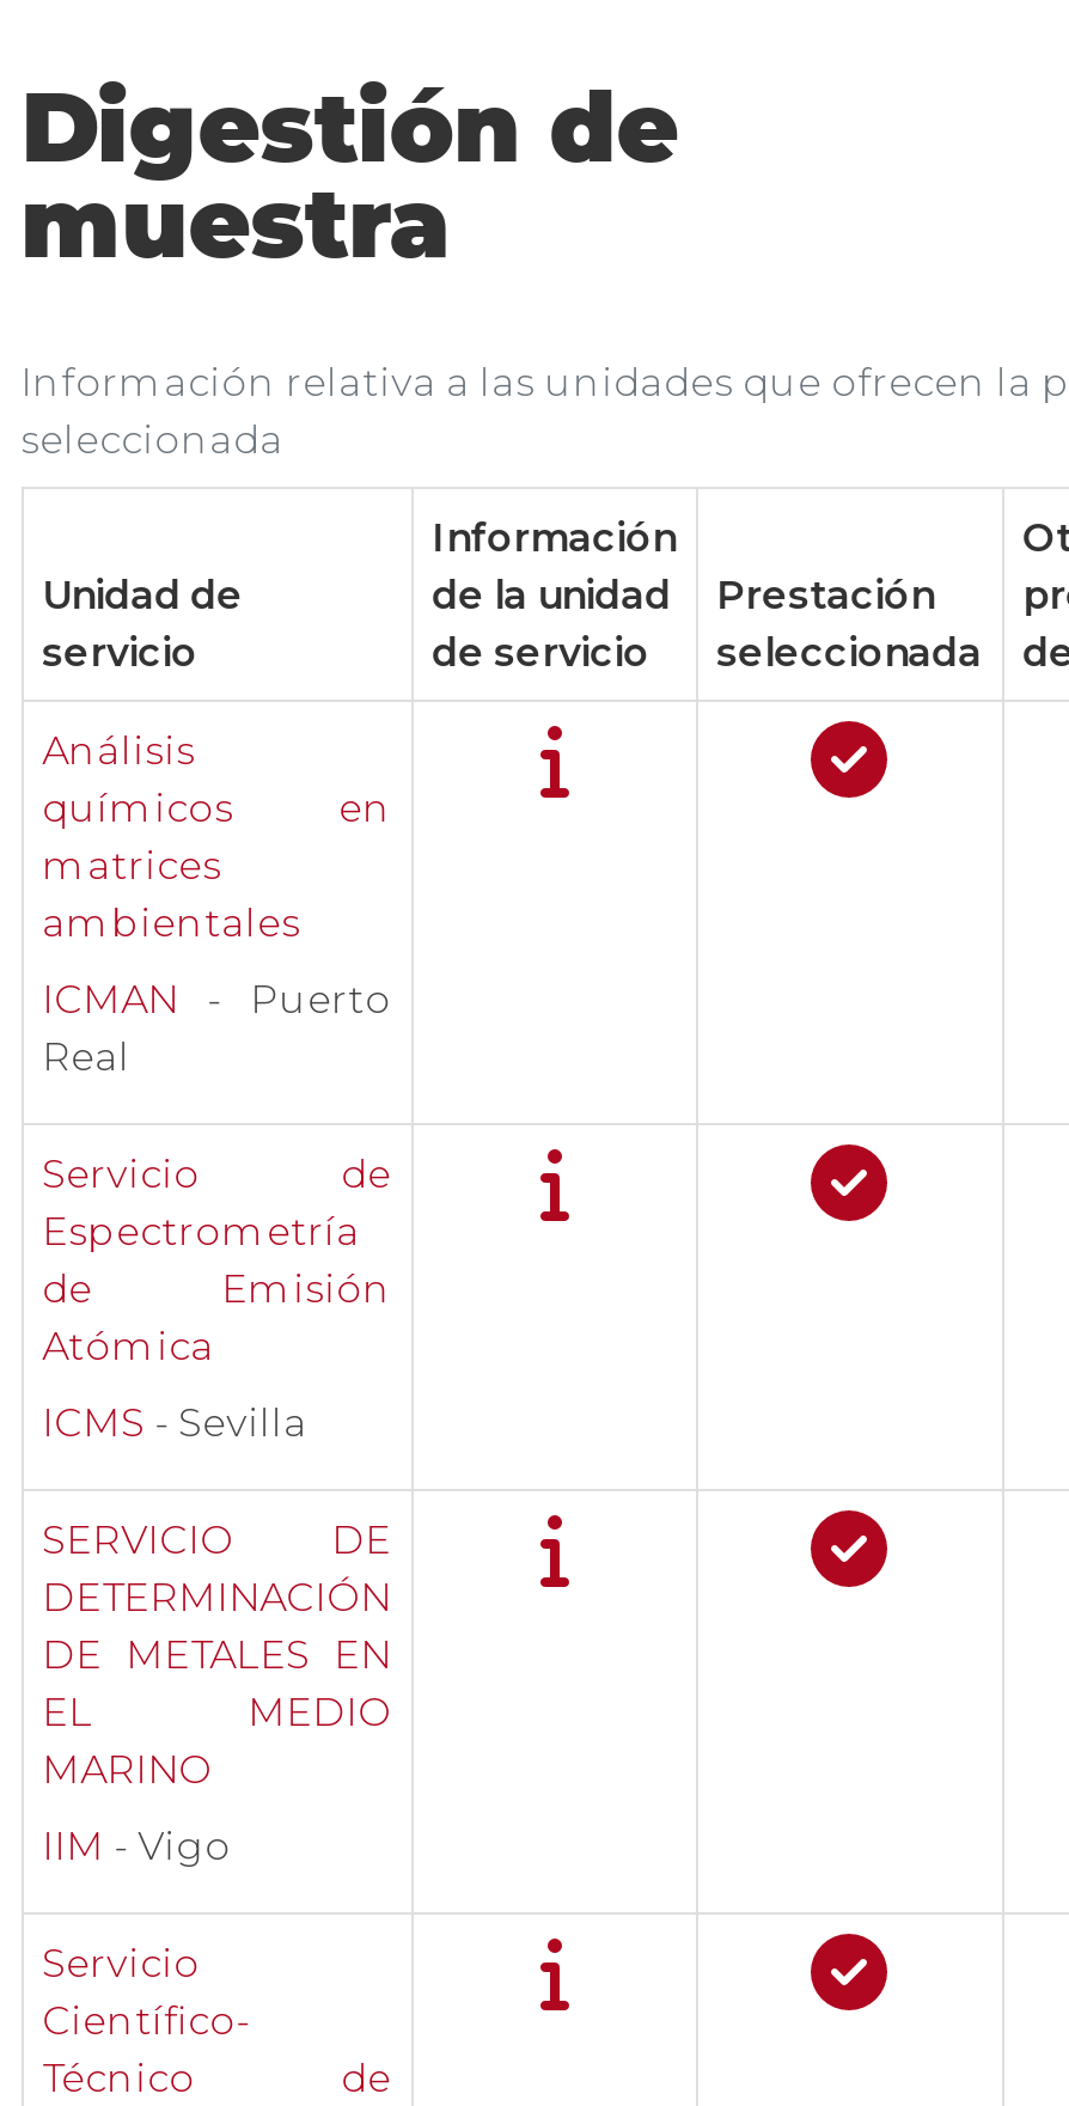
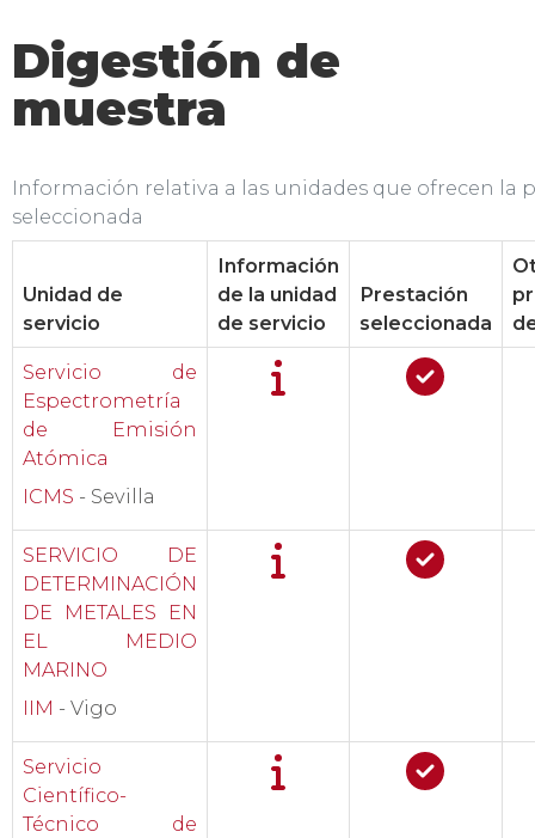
- Análisis
- químicos en
- matrices
- ambientales
- ICMAN - Puerto
- Real
